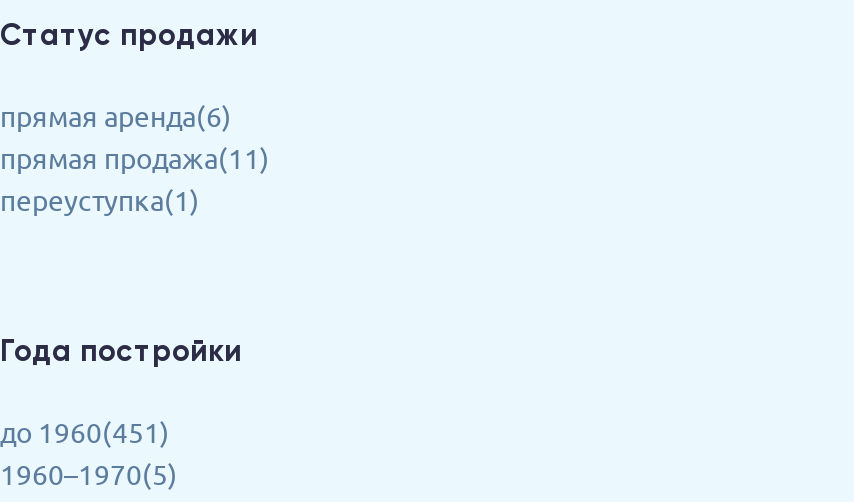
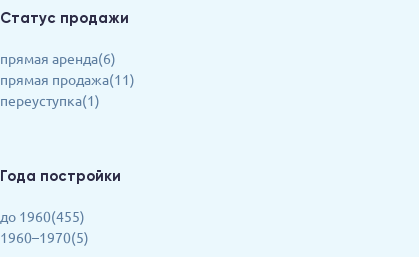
- до 1960(451)
+ до 1960(455)
